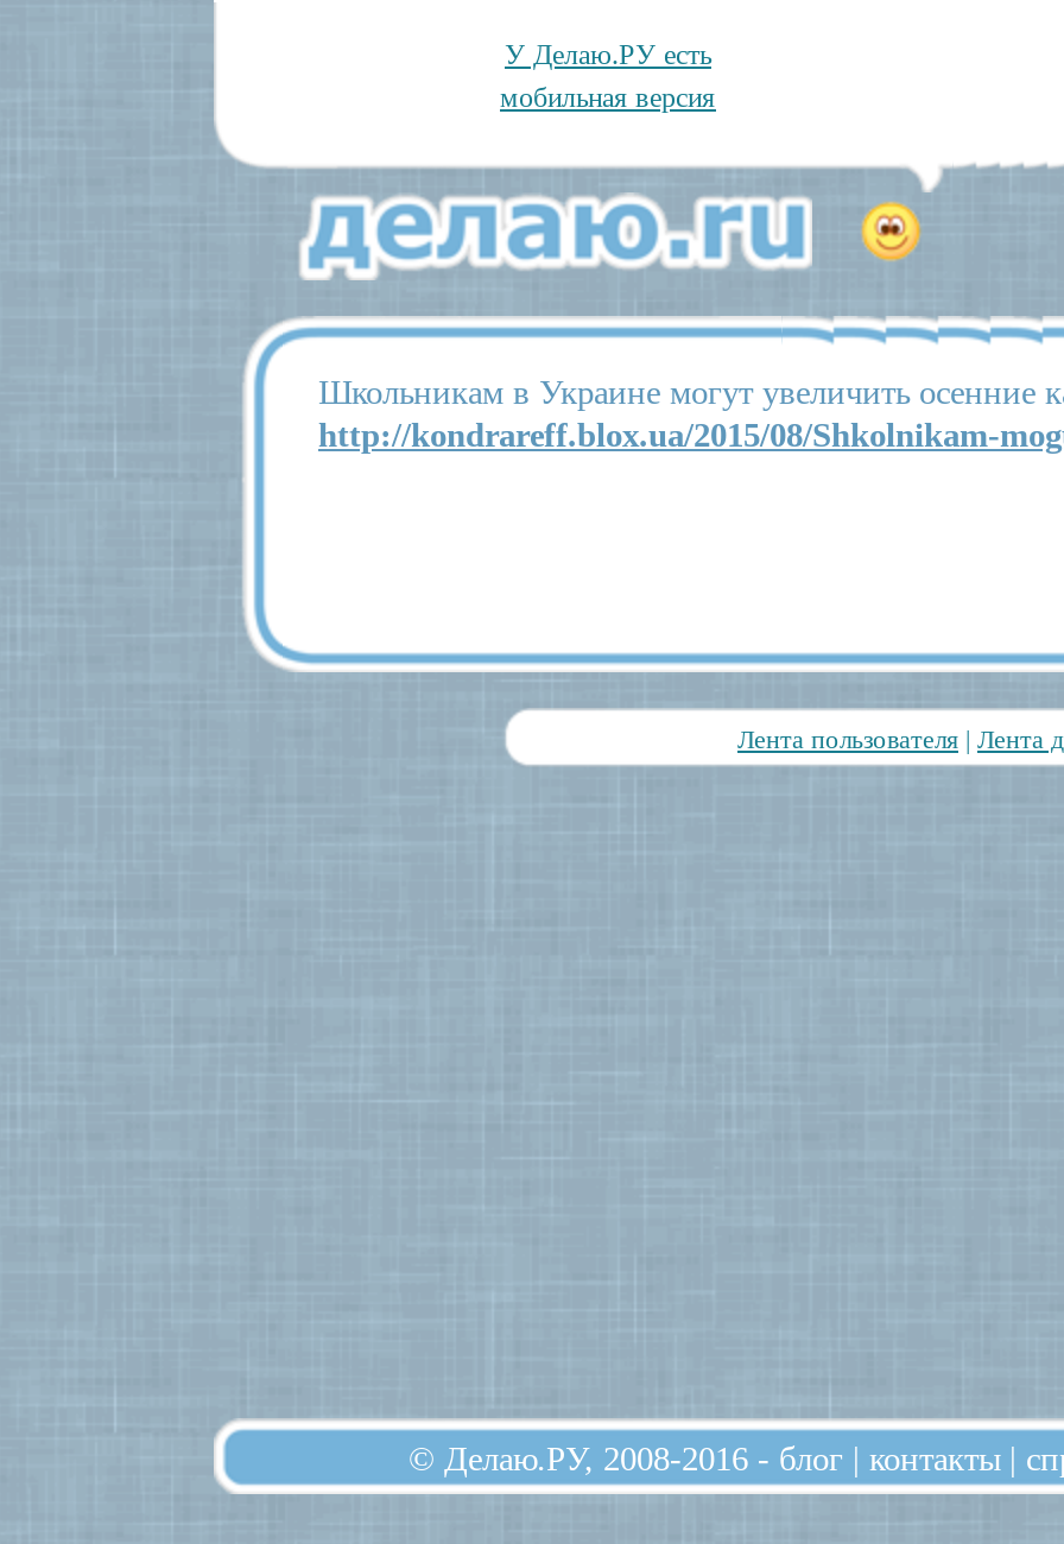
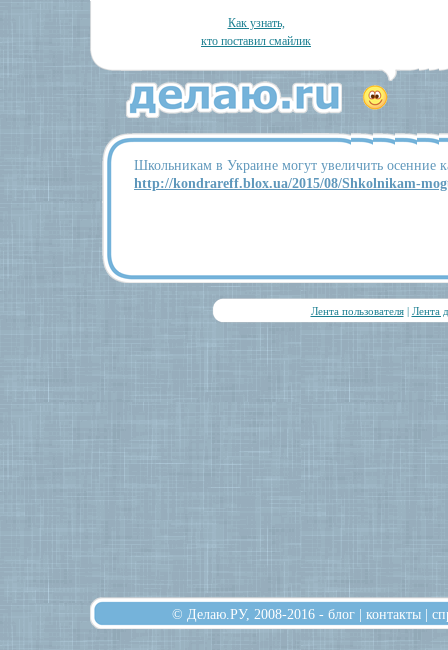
- У Делаю.РУ есть
- мобильная версия
+ Как узнать,
+ кто поставил смайлик
